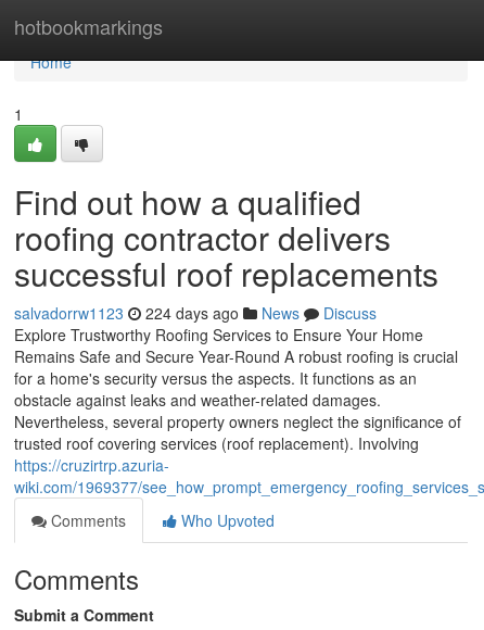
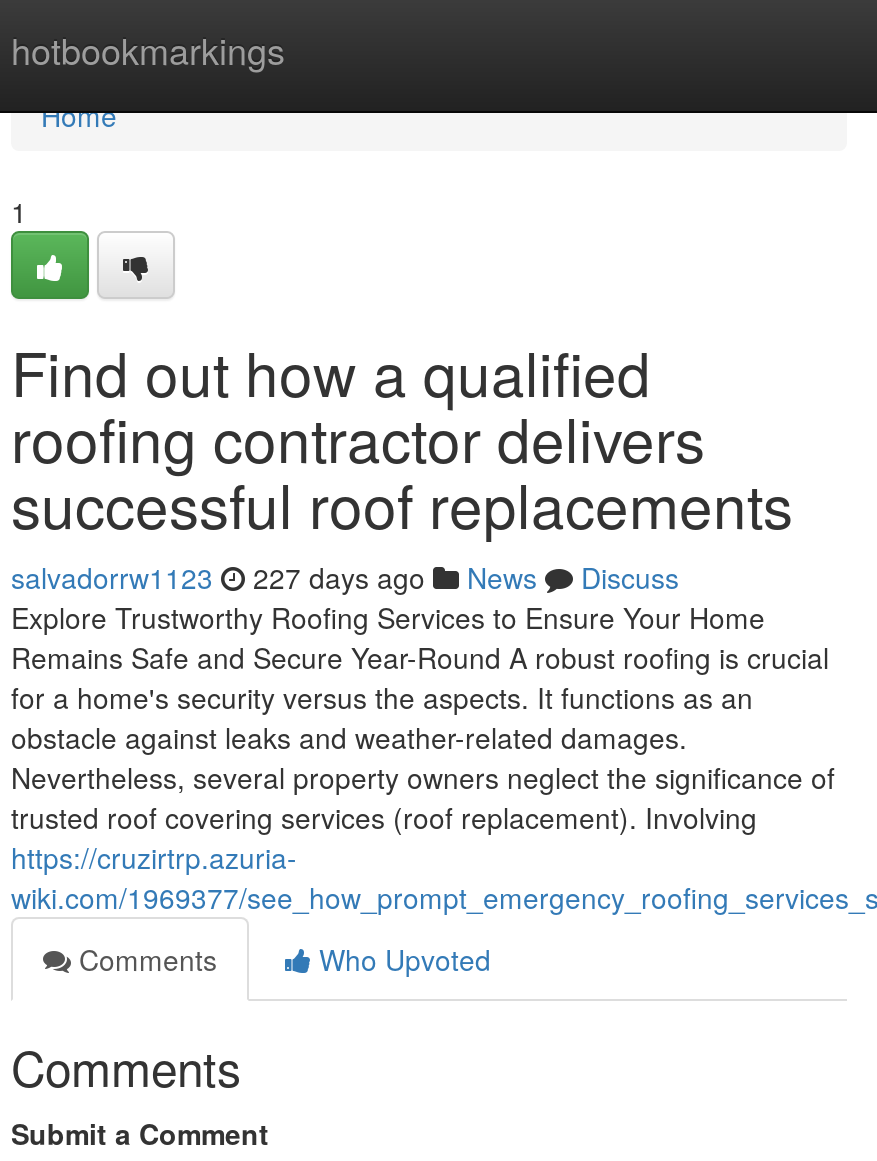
- salvadorrw1123 224 days ago News Discuss
+ salvadorrw1123 227 days ago News Discuss
